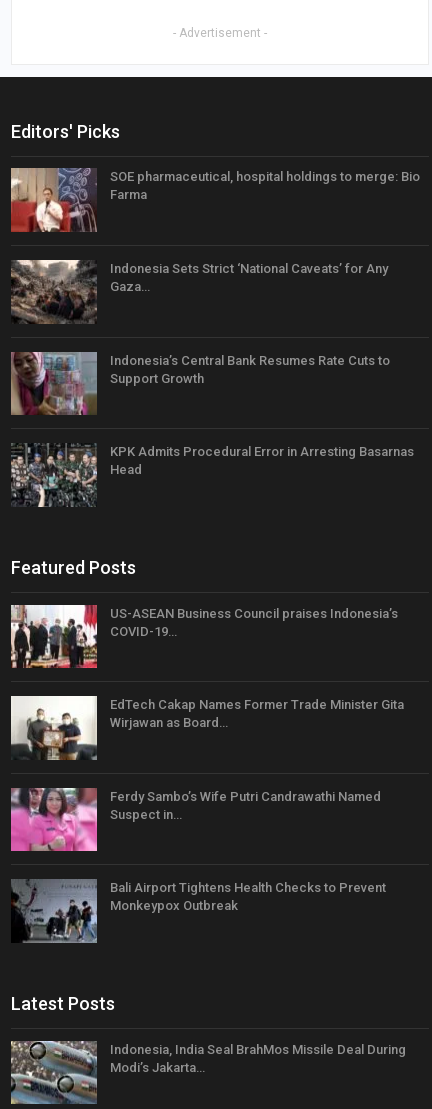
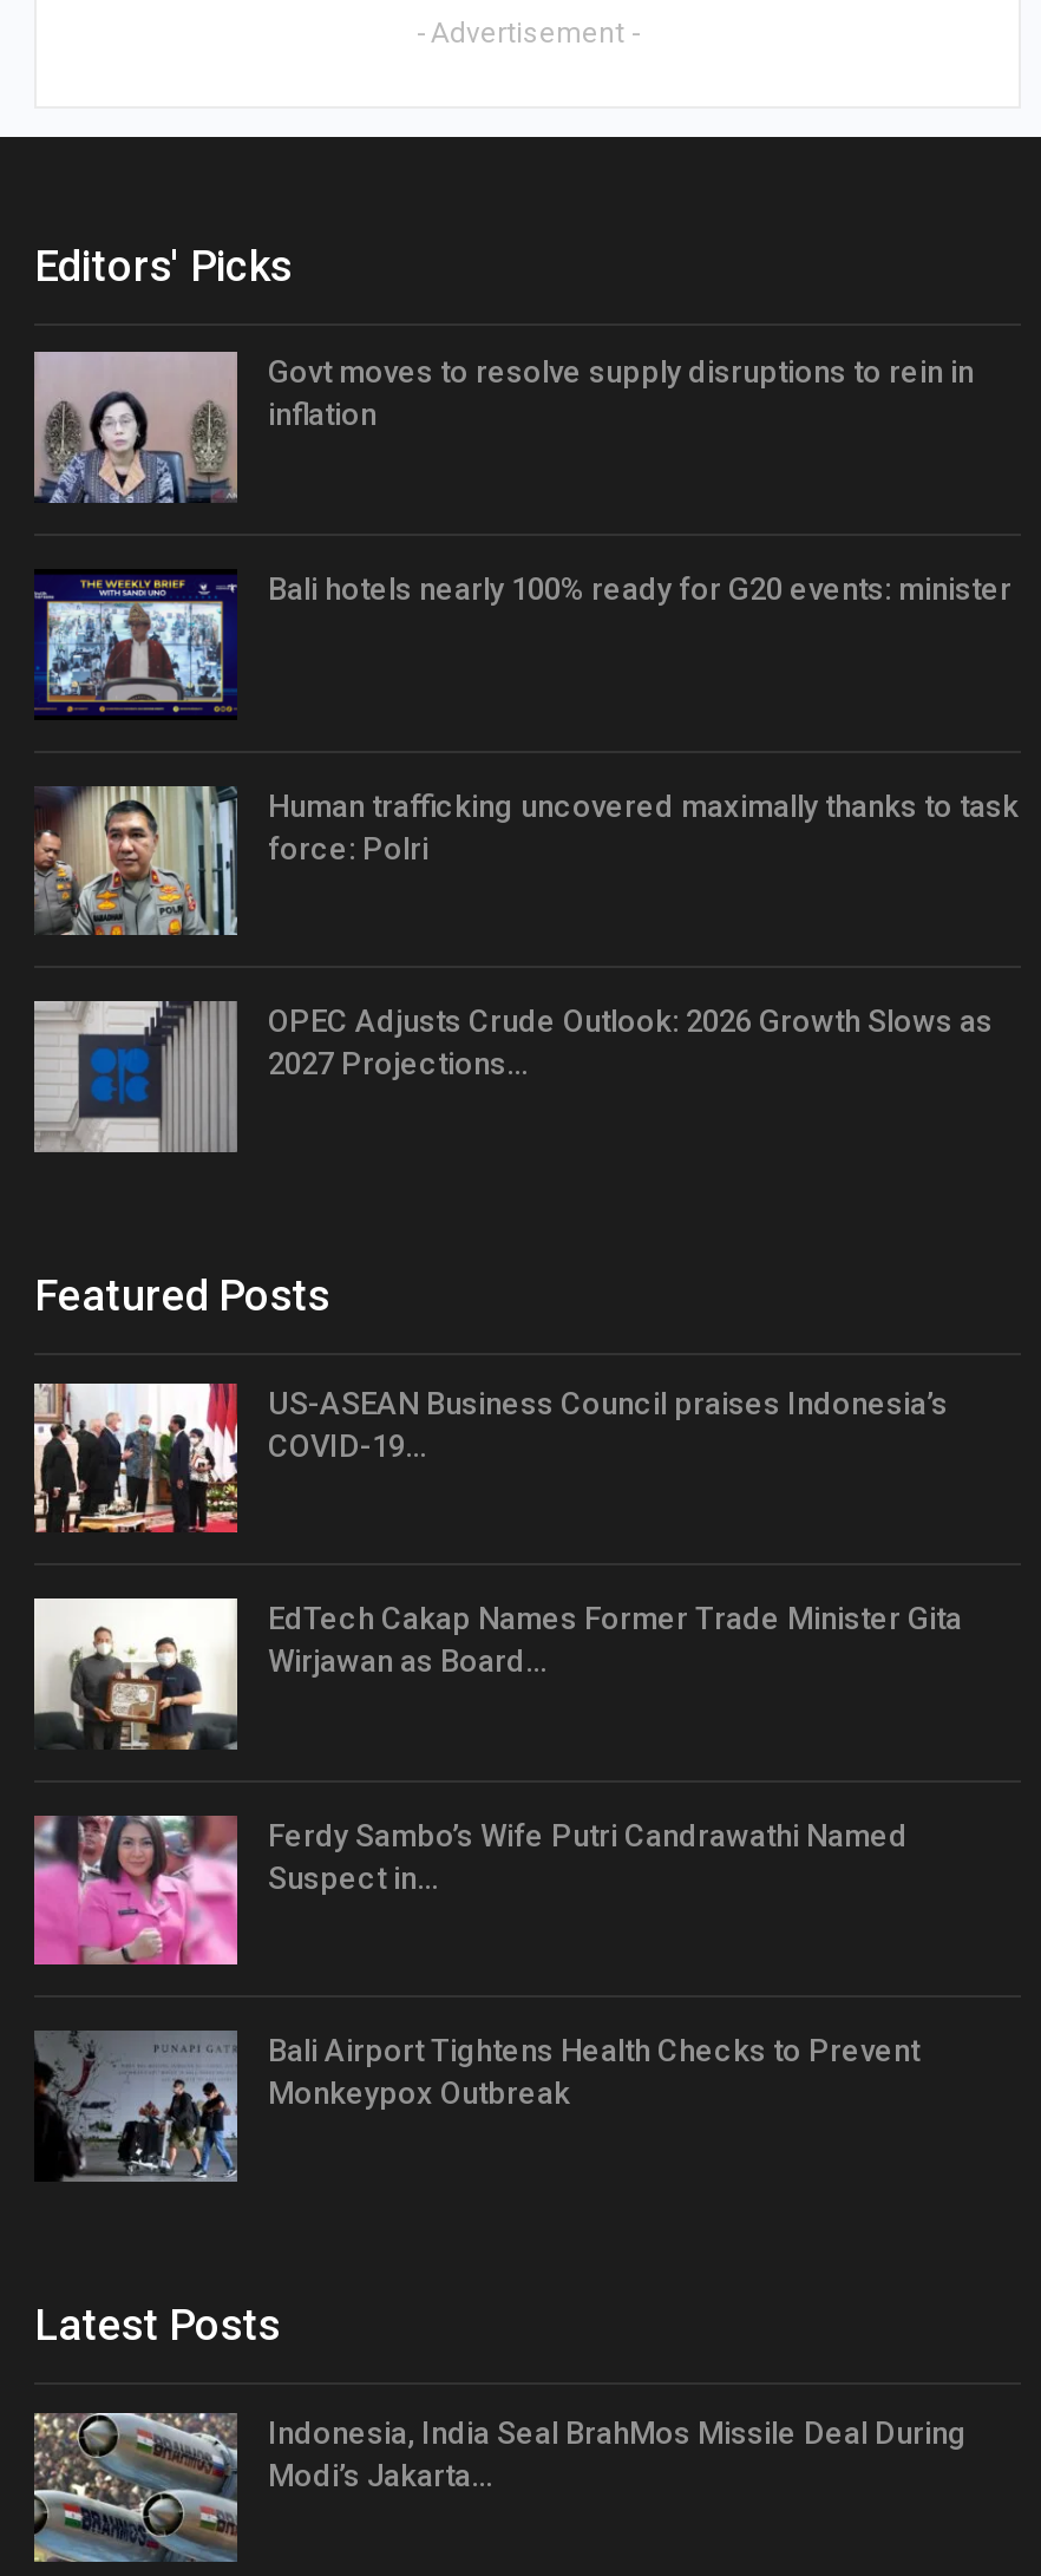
- [image]
- SOE pharmaceutical, hospital holdings to merge: Bio
- Farma
+ [image]
+ Govt moves to resolve supply disruptions to rein in
+ inflation

- [image]
- Indonesia Sets Strict ‘National Caveats’ for Any
- Gaza…
+ [image]
+ Bali hotels nearly 100% ready for G20 events: minister

- [image]
- Indonesia’s Central Bank Resumes Rate Cuts to
- Support Growth
+ [image]
+ Human trafficking uncovered maximally thanks to task
+ force: Polri

- [image]
- KPK Admits Procedural Error in Arresting Basarnas
- Head
+ [image]
+ OPEC Adjusts Crude Outlook: 2026 Growth Slows as
+ 2027 Projections…
